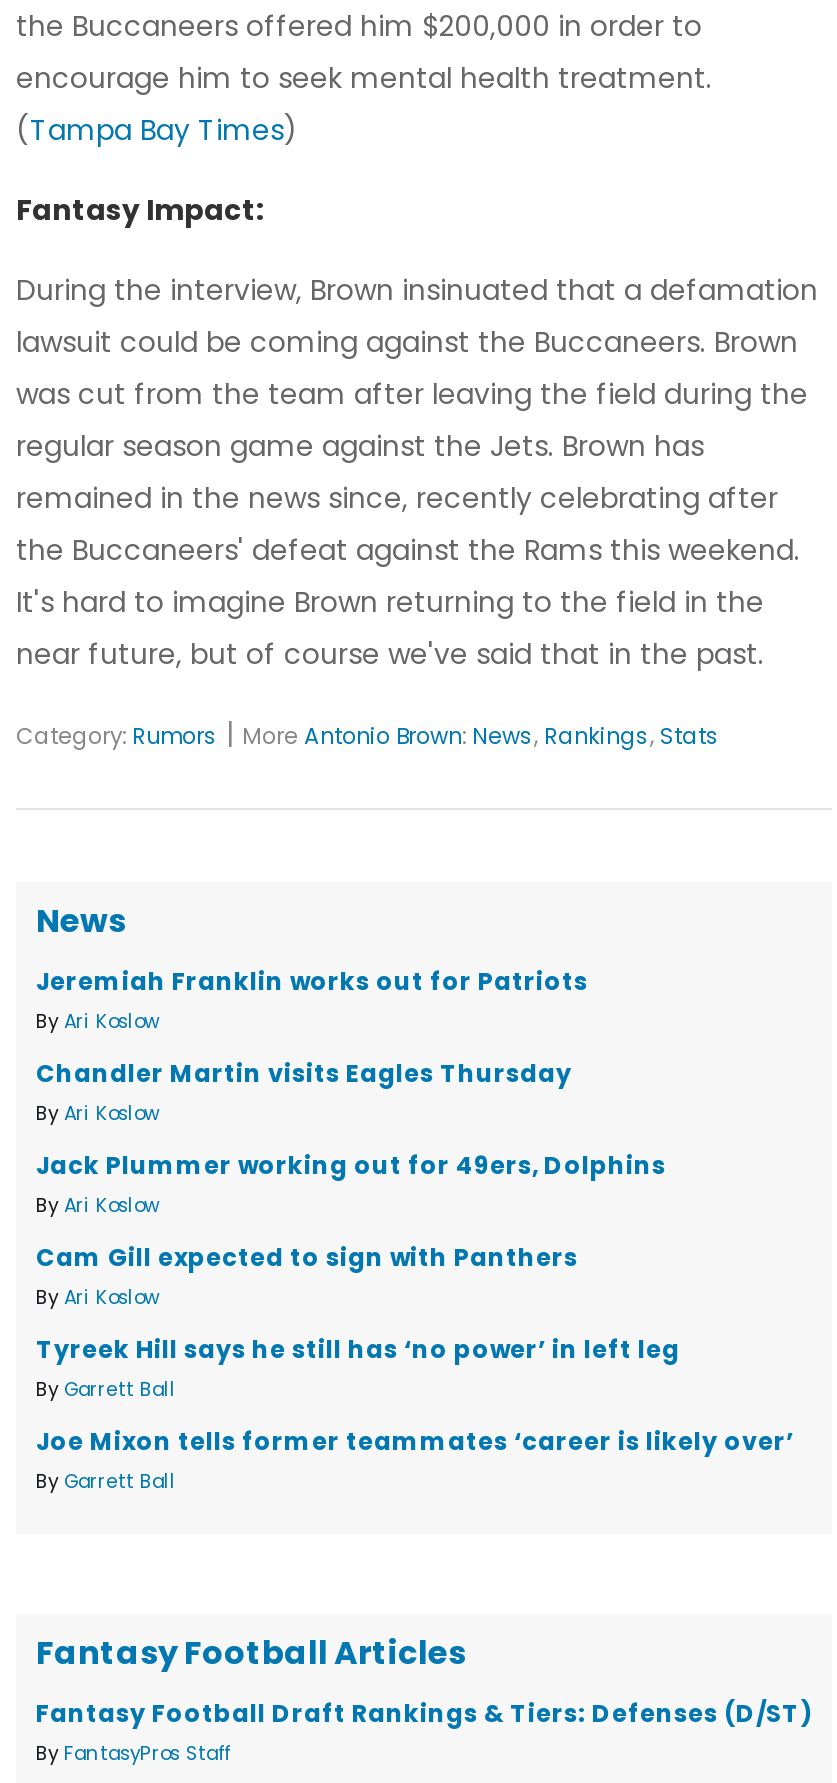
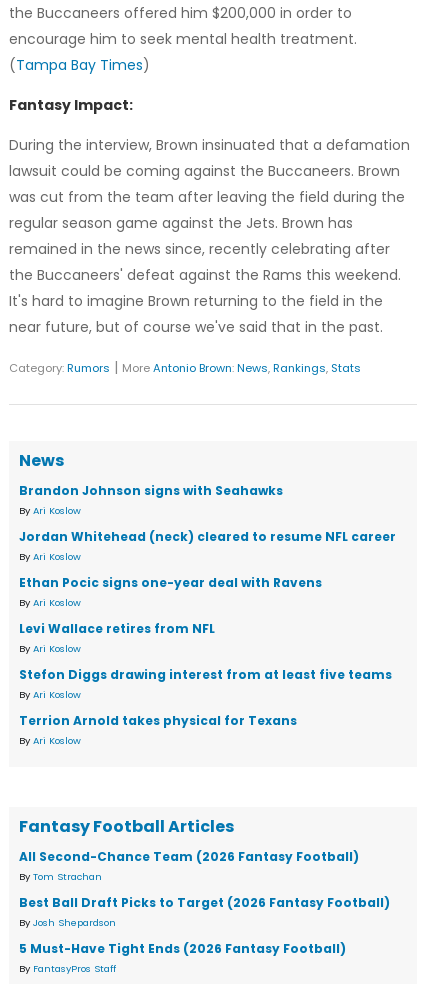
- Jeremiah Franklin works out for Patriots
+ Brandon Johnson signs with Seahawks

- Chandler Martin visits Eagles Thursday
+ Jordan Whitehead (neck) cleared to resume NFL career

- Jack Plummer working out for 49ers, Dolphins
+ Ethan Pocic signs one-year deal with Ravens

- Cam Gill expected to sign with Panthers
+ Levi Wallace retires from NFL

- Tyreek Hill says he still has ‘no power’ in left leg
- By Garrett Ball
+ Stefon Diggs drawing interest from at least five teams
+ By Ari Koslow

- Joe Mixon tells former teammates ‘career is likely over’
- By Garrett Ball
+ Terrion Arnold takes physical for Texans
+ By Ari Koslow

- Fantasy Football Draft Rankings & Tiers: Defenses (D/ST)
+ All Second-Chance Team (2026 Fantasy Football)
+ By Tom Strachan
+ Best Ball Draft Picks to Target (2026 Fantasy Football)
+ By Josh Shepardson
+ 5 Must-Have Tight Ends (2026 Fantasy Football)
